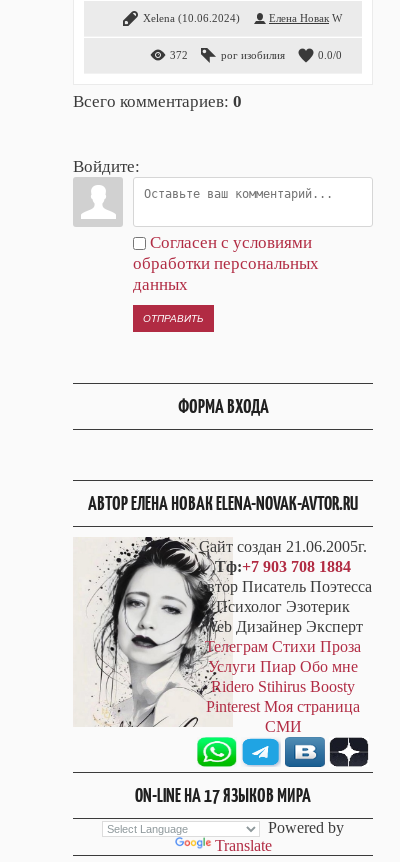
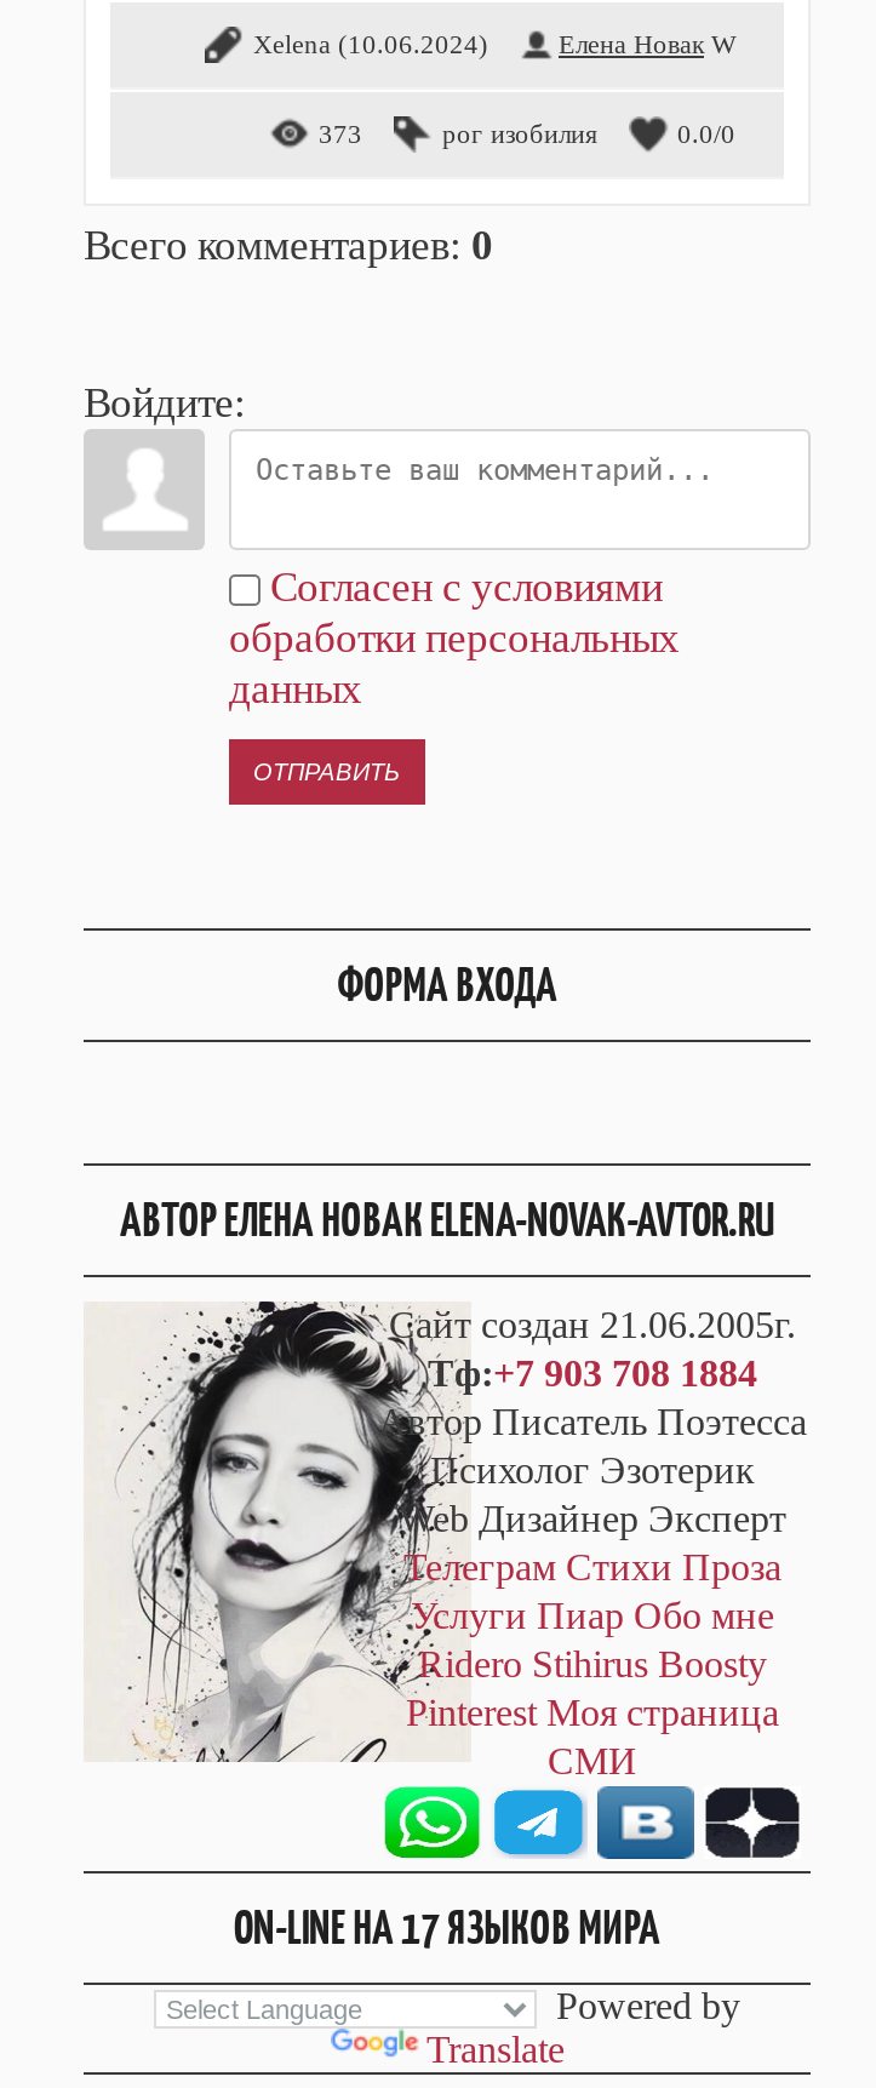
- 372
+ 373
